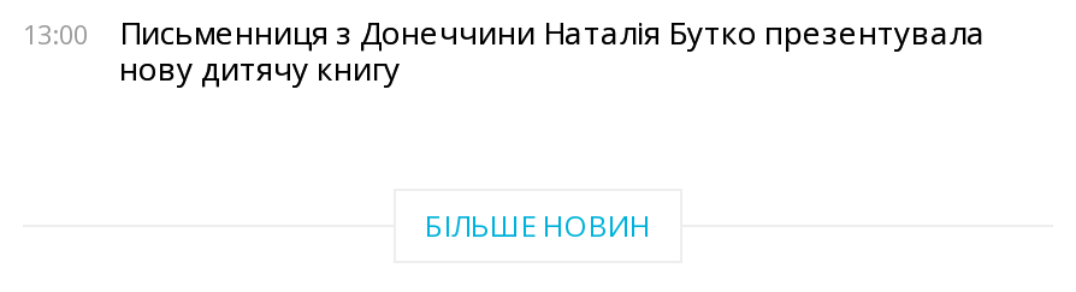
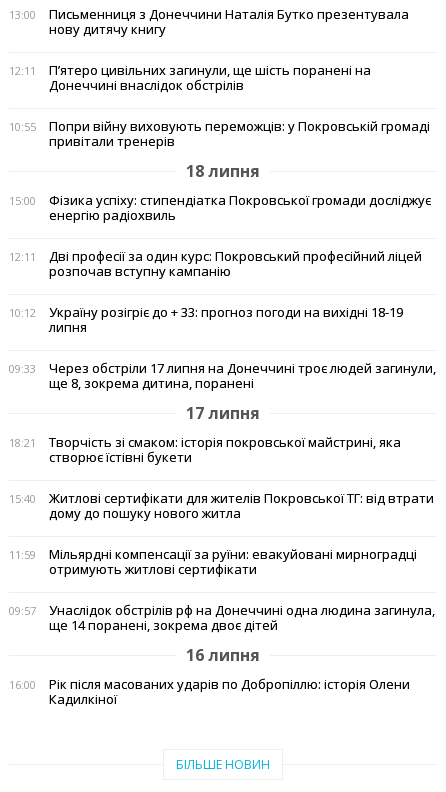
+ 12:11
+ П’ятеро цивільних загинули, ще шість поранені на
+ Донеччині внаслідок обстрілів
+ 10:55
+ Попри війну виховують переможців: у Покровській громаді
+ привітали тренерів
+ 18 липня
+ 15:00
+ Фізика успіху: стипендіатка Покровської громади досліджує
+ енергію радіохвиль
+ 12:11
+ Дві професії за один курс: Покровський професійний ліцей
+ розпочав вступну кампанію
+ 10:12
+ Україну розігріє до + 33: прогноз погоди на вихідні 18-19
+ липня
+ 09:33
+ Через обстріли 17 липня на Донеччині троє людей загинули,
+ ще 8, зокрема дитина, поранені
+ 17 липня
+ 18:21
+ Творчість зі смаком: історія покровської майстрині, яка
+ створює їстівні букети
+ 15:40
+ Житлові сертифікати для жителів Покровської ТГ: від втрати
+ дому до пошуку нового житла
+ 11:59
+ Мільярдні компенсації за руїни: евакуйовані мирноградці
+ отримують житлові сертифікати
+ 09:57
+ Унаслідок обстрілів рф на Донеччині одна людина загинула,
+ ще 14 поранені, зокрема двоє дітей
+ 16 липня
+ 16:00
+ Рік після масованих ударів по Добропіллю: історія Олени
+ Кадилкіної
